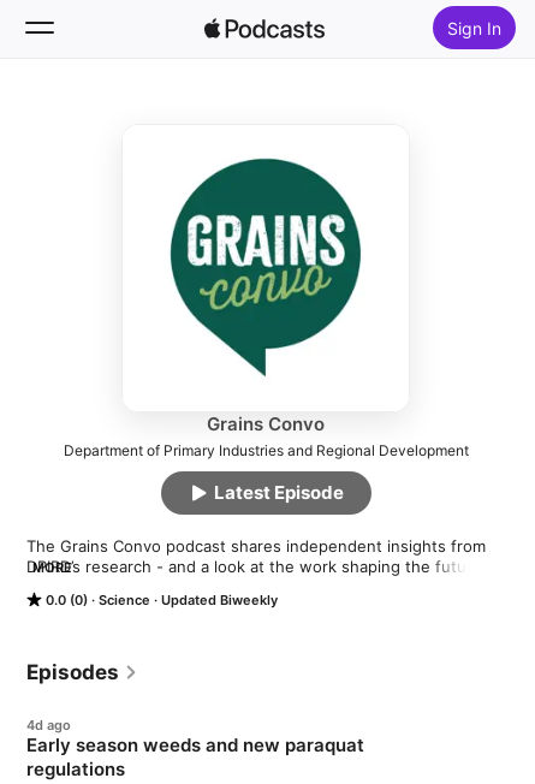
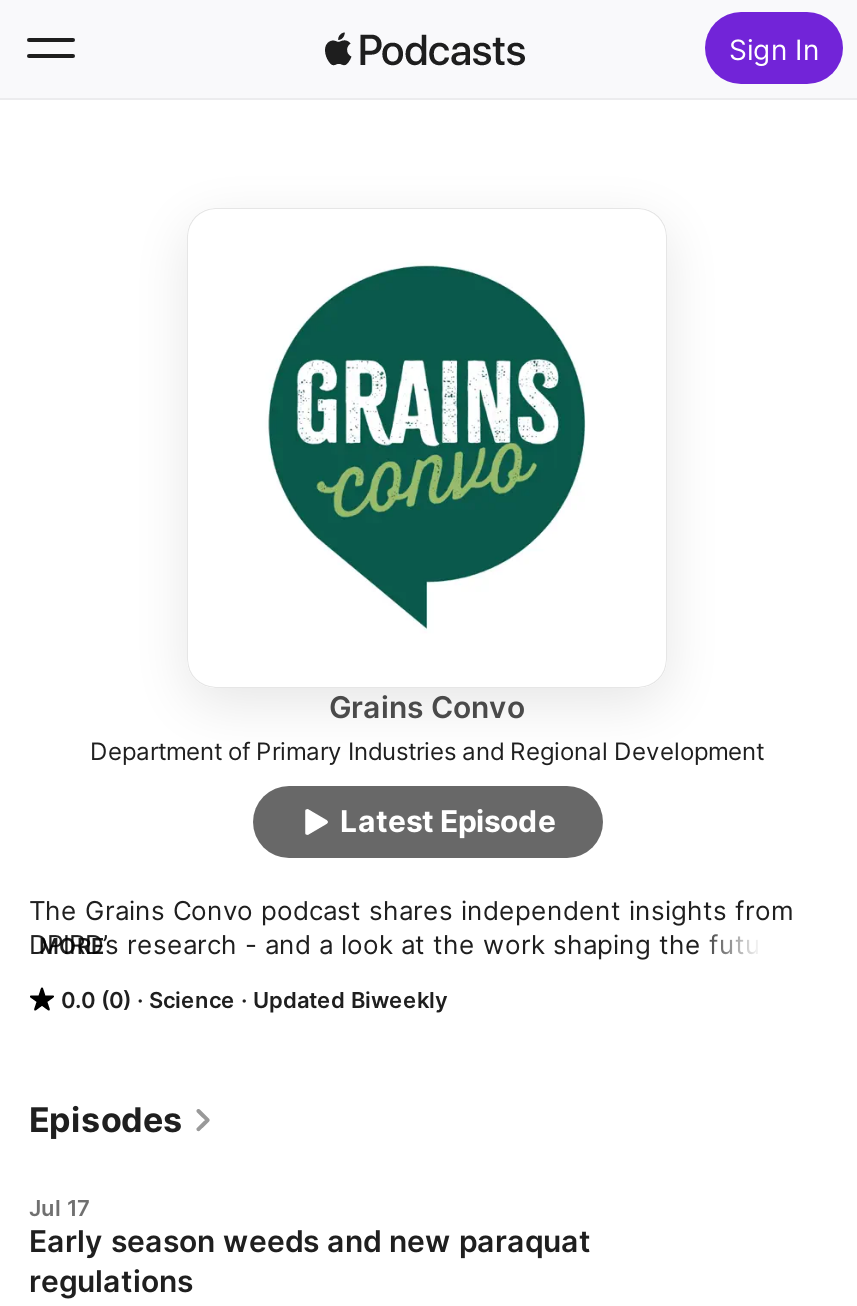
- 4d ago
+ Jul 17
